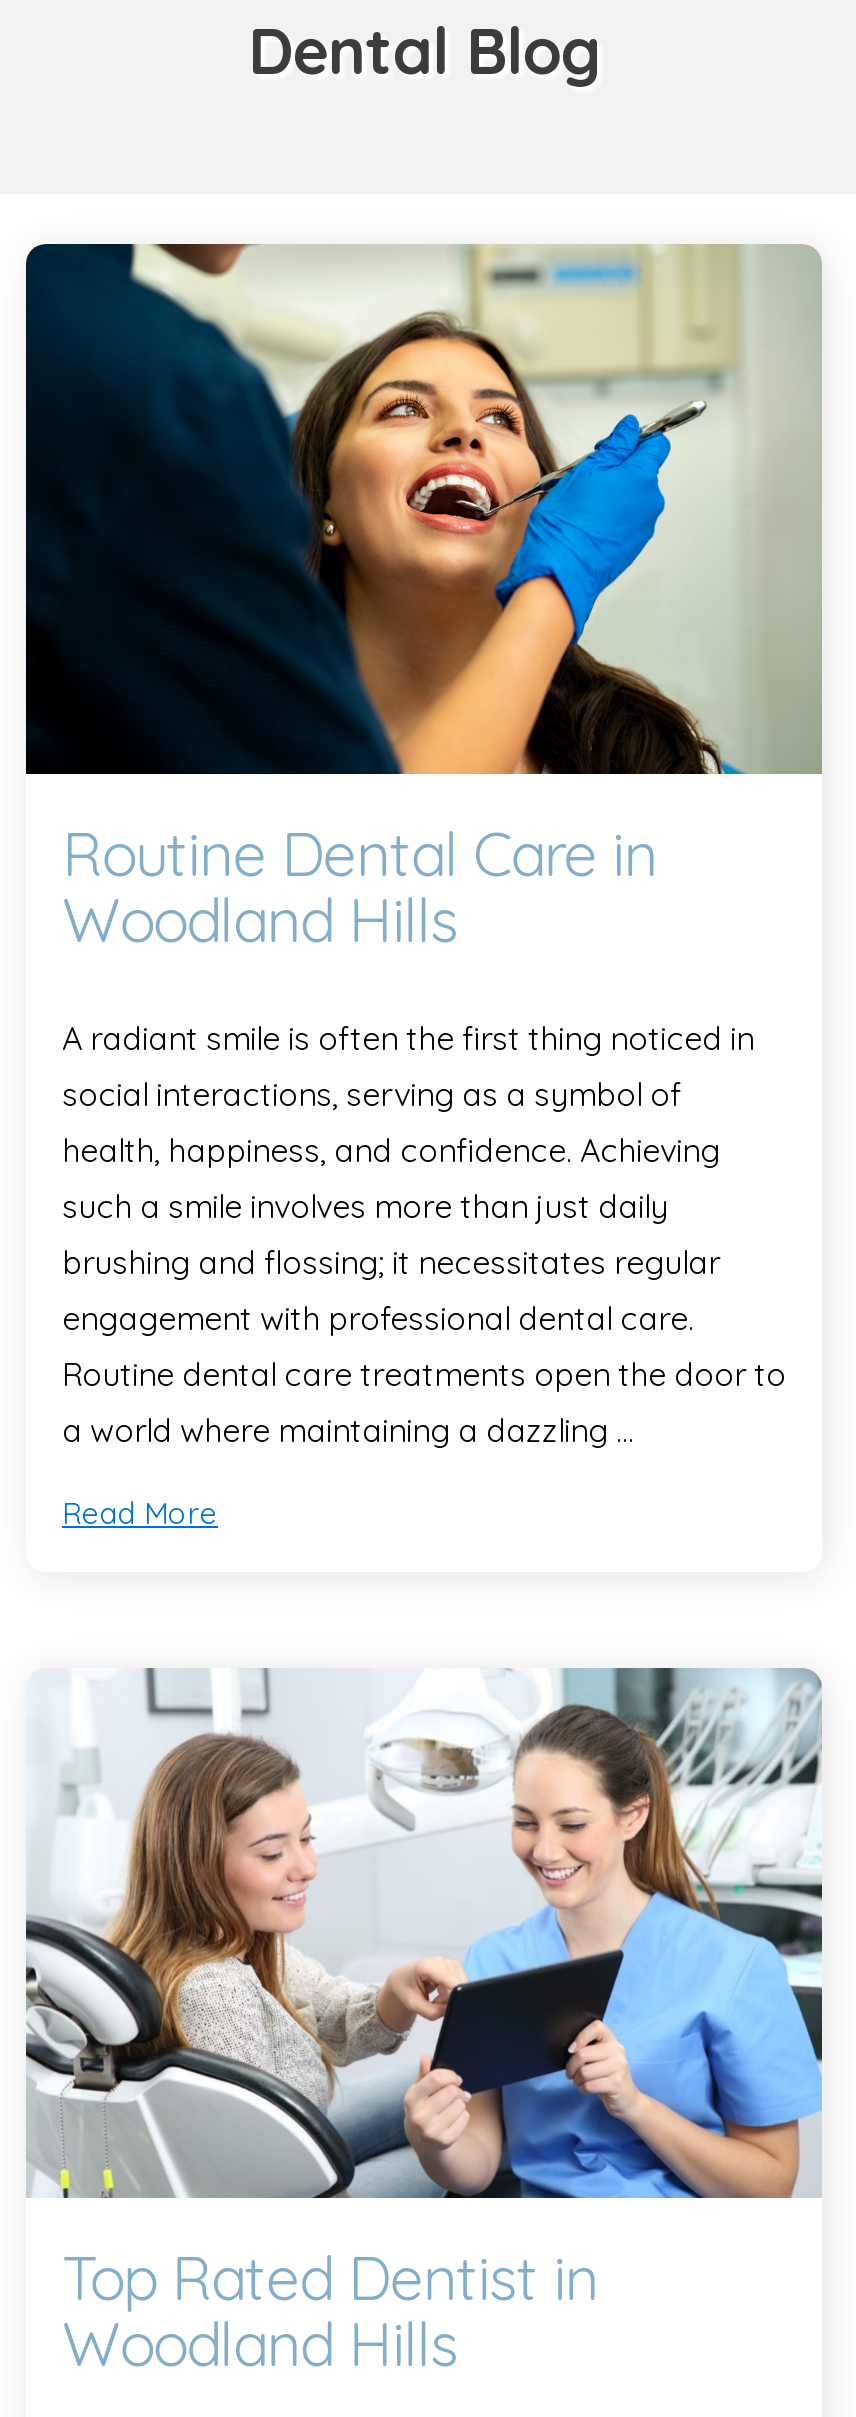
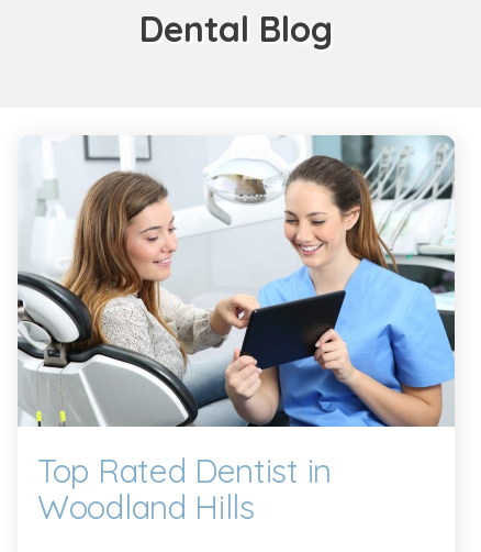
- [image]
- Routine Dental Care in
- Woodland Hills
- A radiant smile is often the first thing noticed in
- social interactions, serving as a symbol of
- health, happiness, and confidence. Achieving
- such a smile involves more than just daily
- brushing and flossing; it necessitates regular
- engagement with professional dental care.
- Routine dental care treatments open the door to
- a world where maintaining a dazzling …
- Read More
